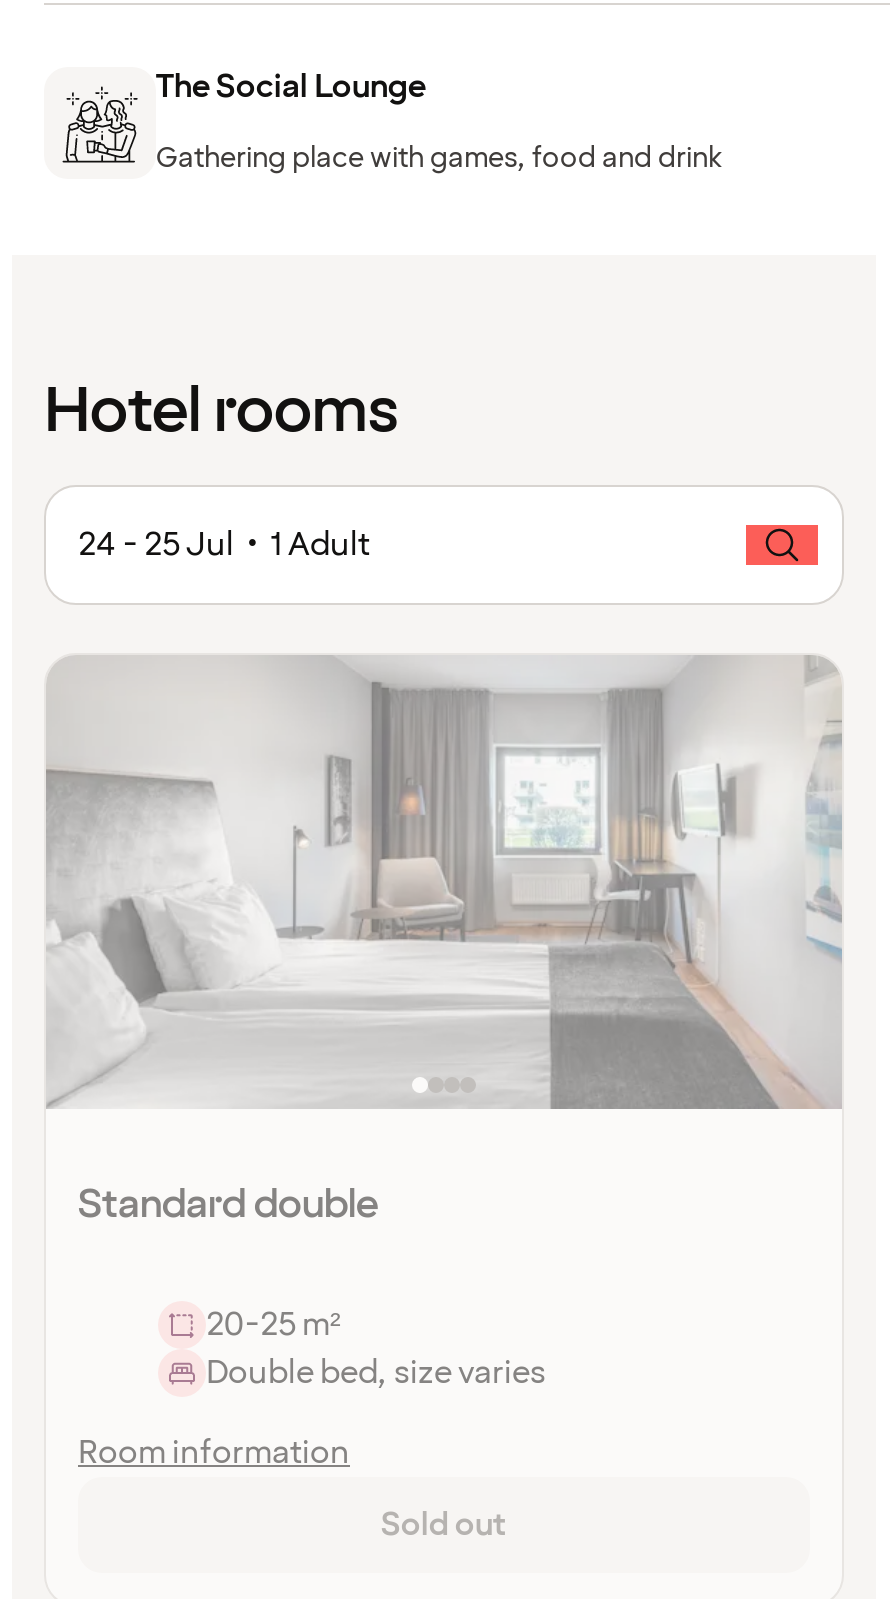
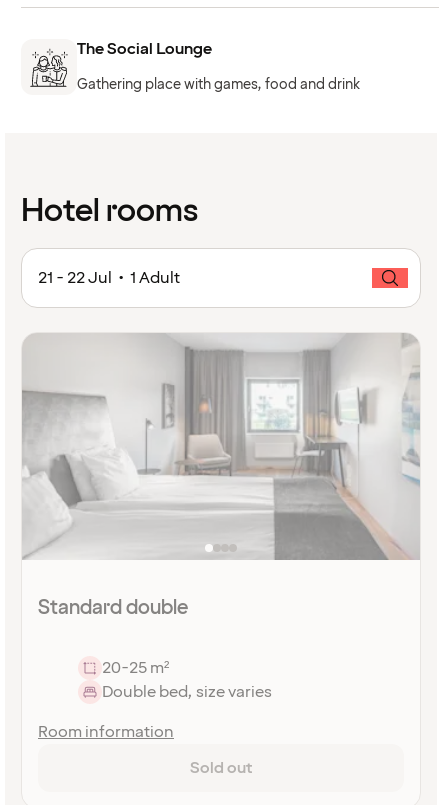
- 24 - 25 Jul • 1 Adult
+ 21 - 22 Jul • 1 Adult
